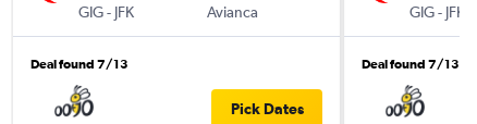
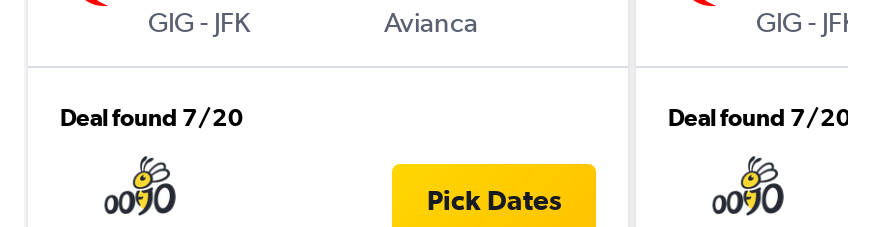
- Deal found 7/13
+ Deal found 7/20

- Deal found 7/13
+ Deal found 7/20
